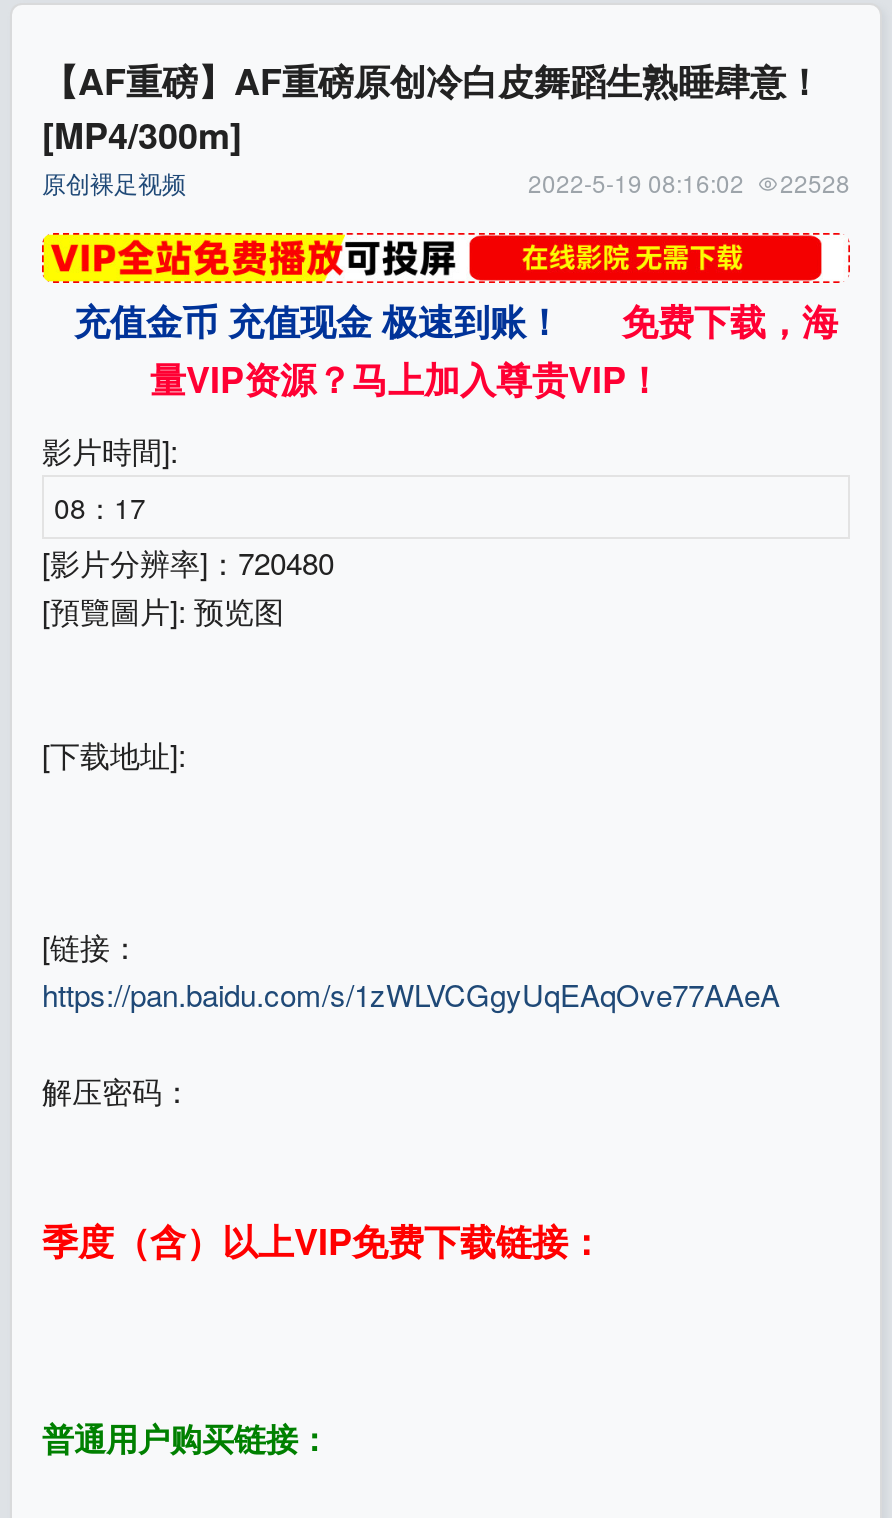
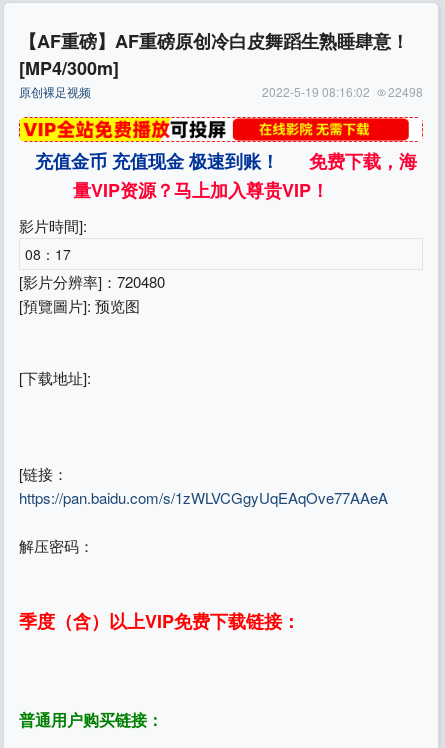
- 2022-5-19 08:16:02 22528
+ 2022-5-19 08:16:02 22498
